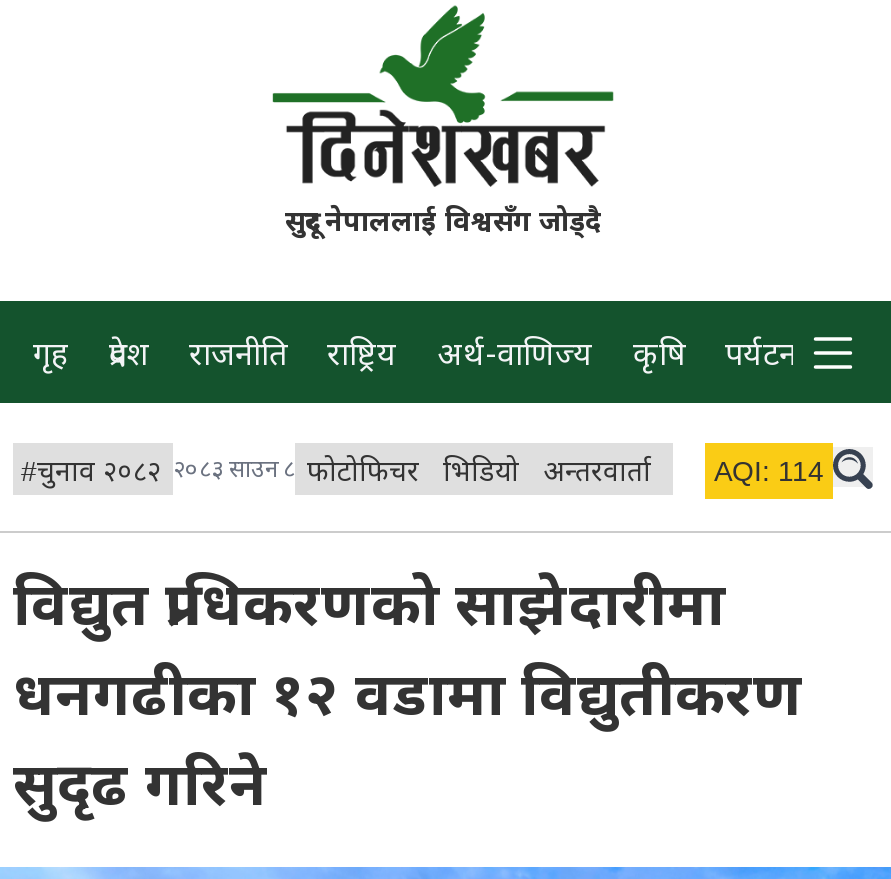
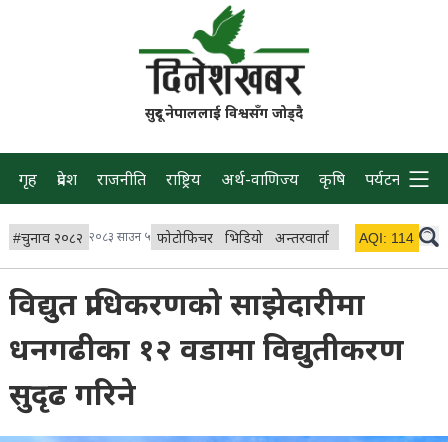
- #चुनाव २०८२ २०८३ साउन ८ फोटोफिचर
+ #चुनाव २०८२ २०८३ साउन ५ फोटोफिचर
